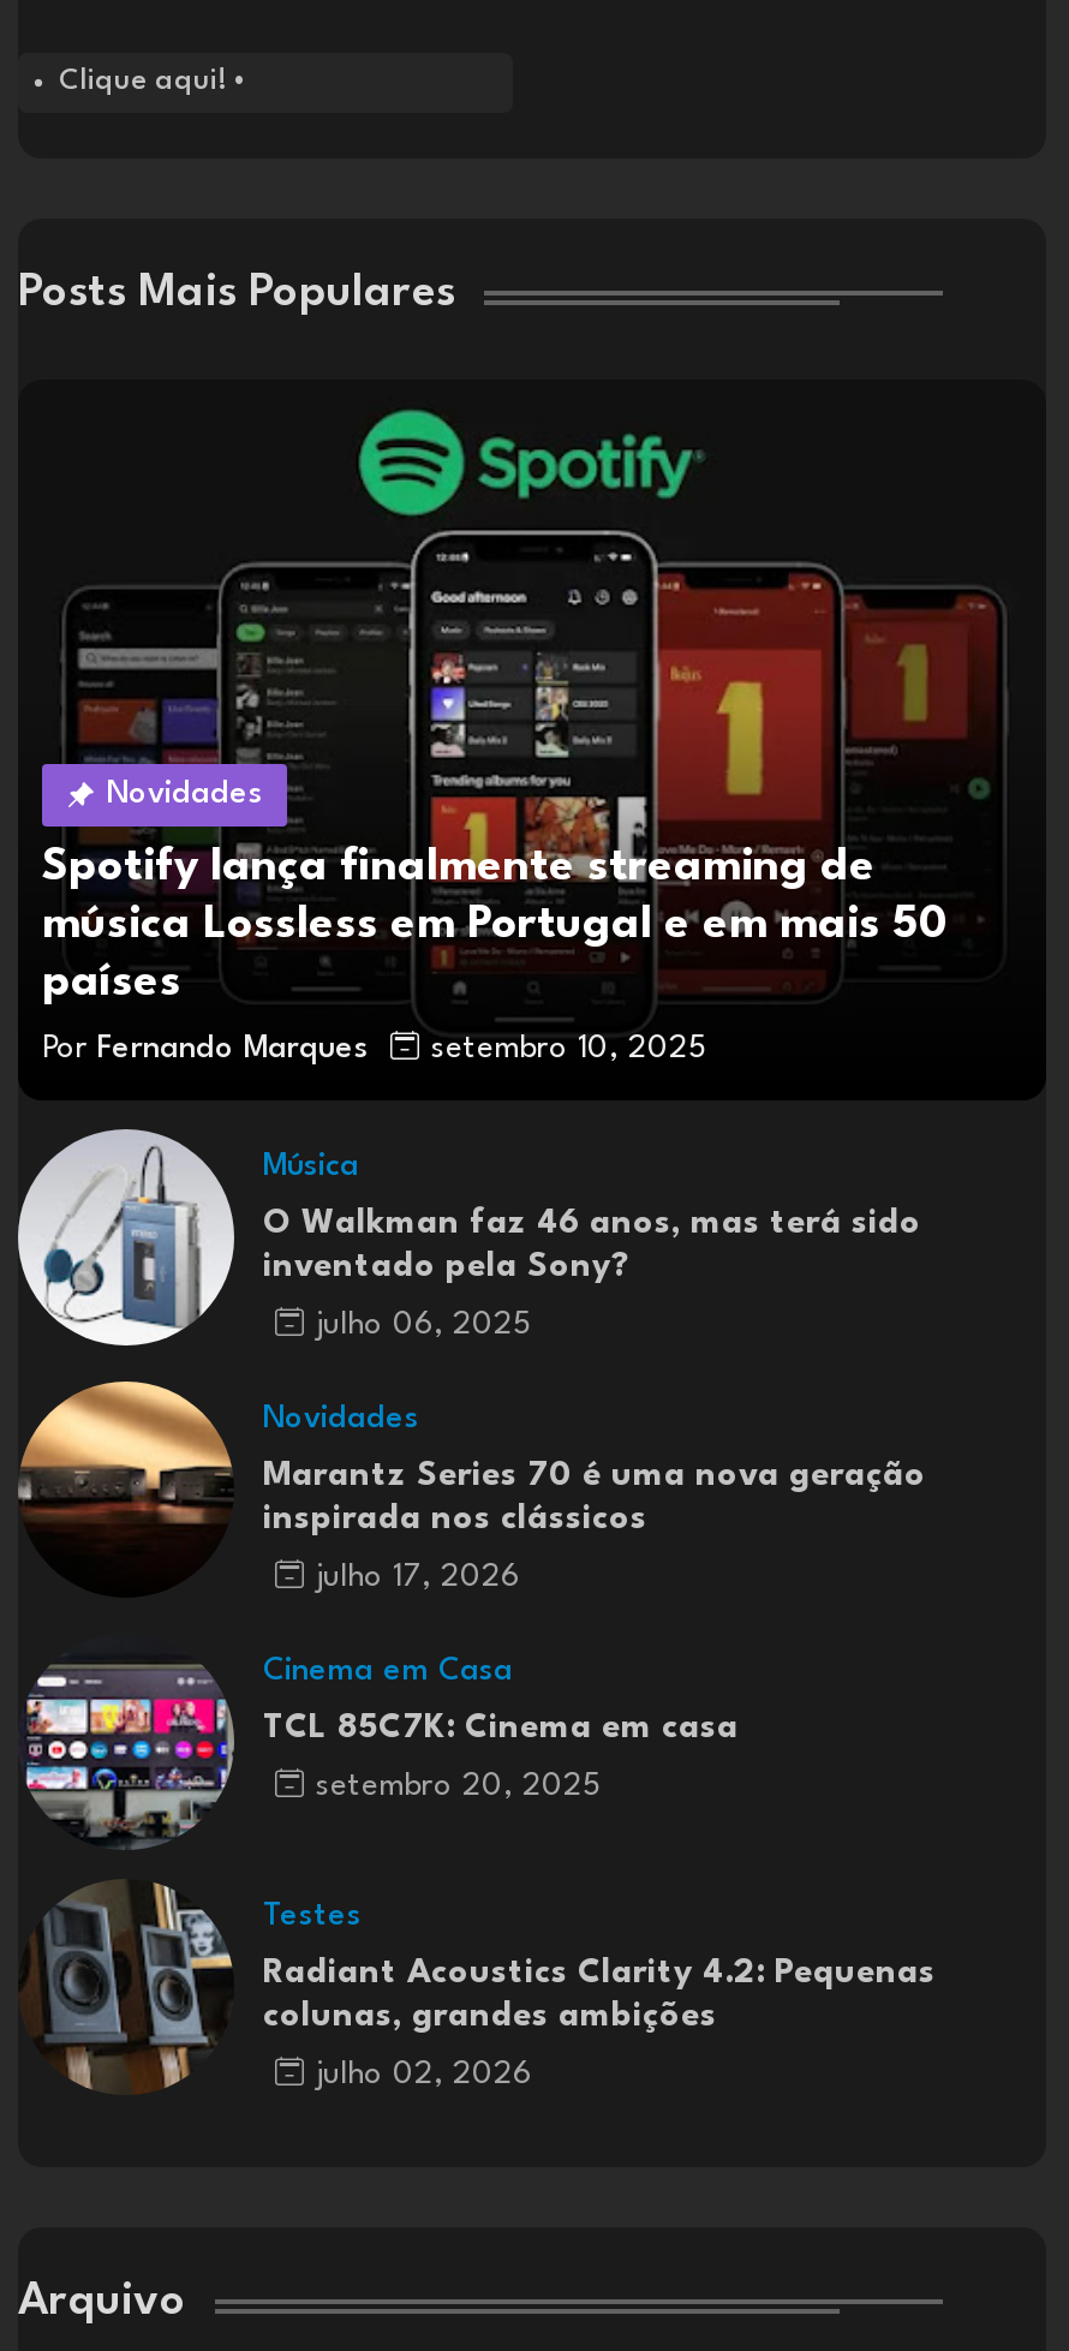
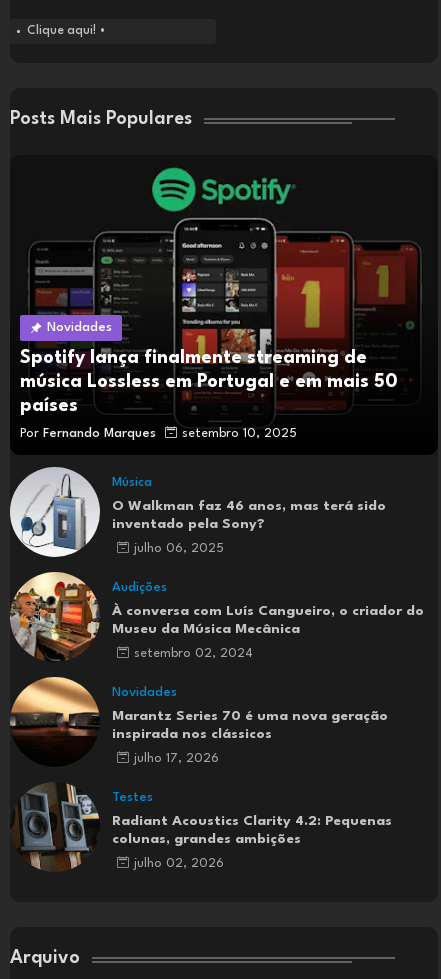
+ [image]
+ Audições
+ À conversa com Luís Cangueiro, o criador do
+ Museu da Música Mecânica
+ setembro 02, 2024

moved down: [image] | Novidades | Marantz Series 70 é uma nova geração | inspirada nos clássicos | julho 17, 2026

- [image]
- Cinema em Casa
- TCL 85C7K: Cinema em casa
- setembro 20, 2025
